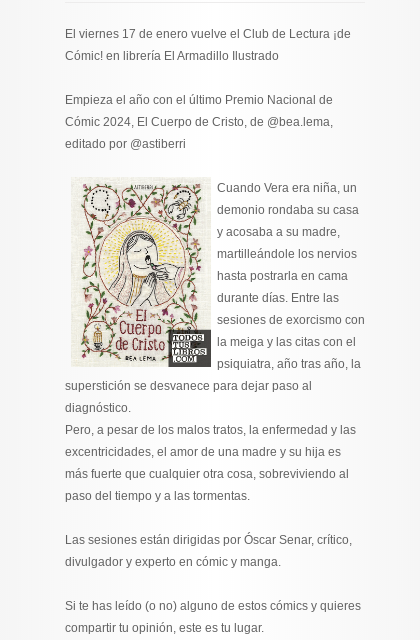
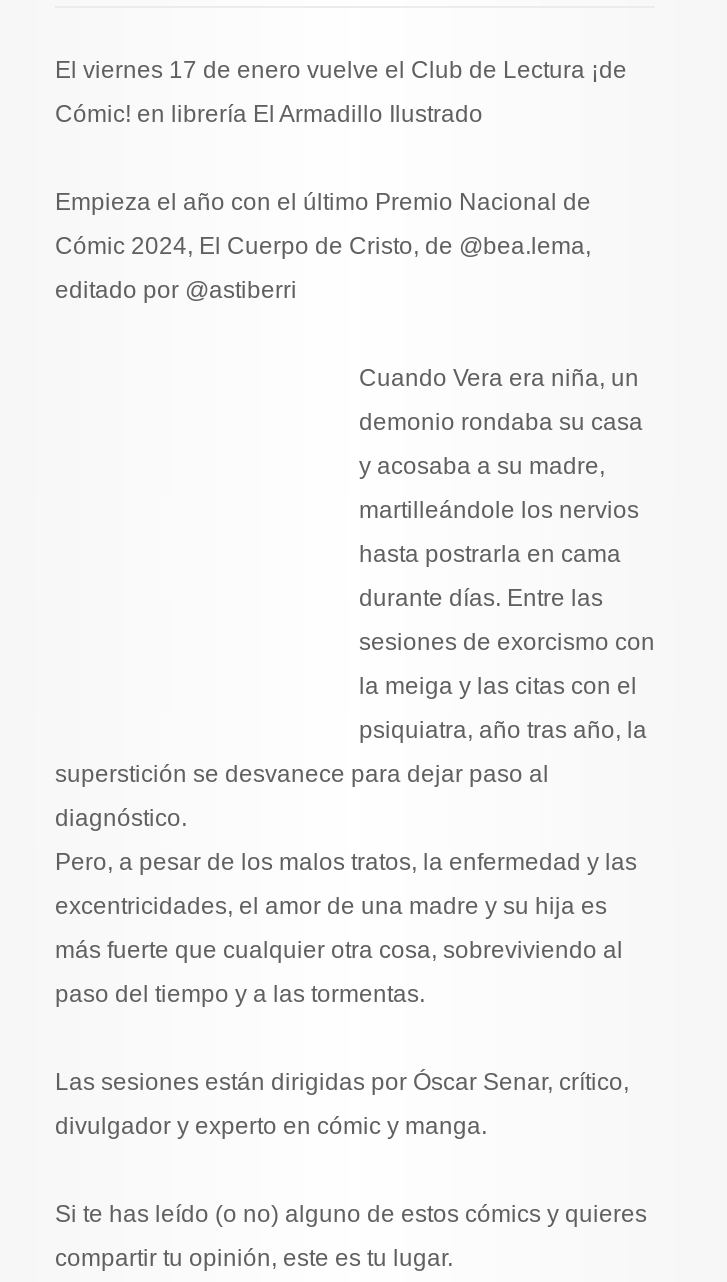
- [image]
